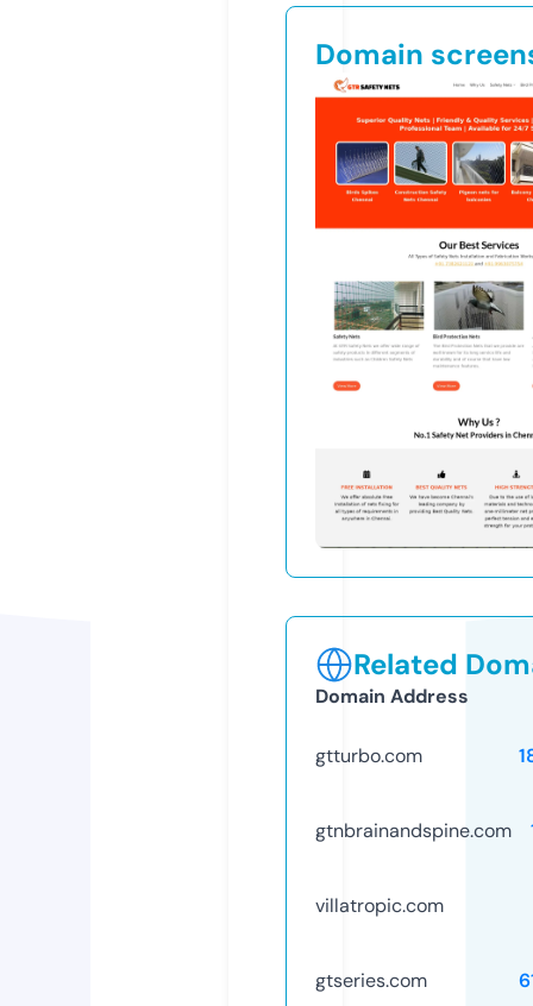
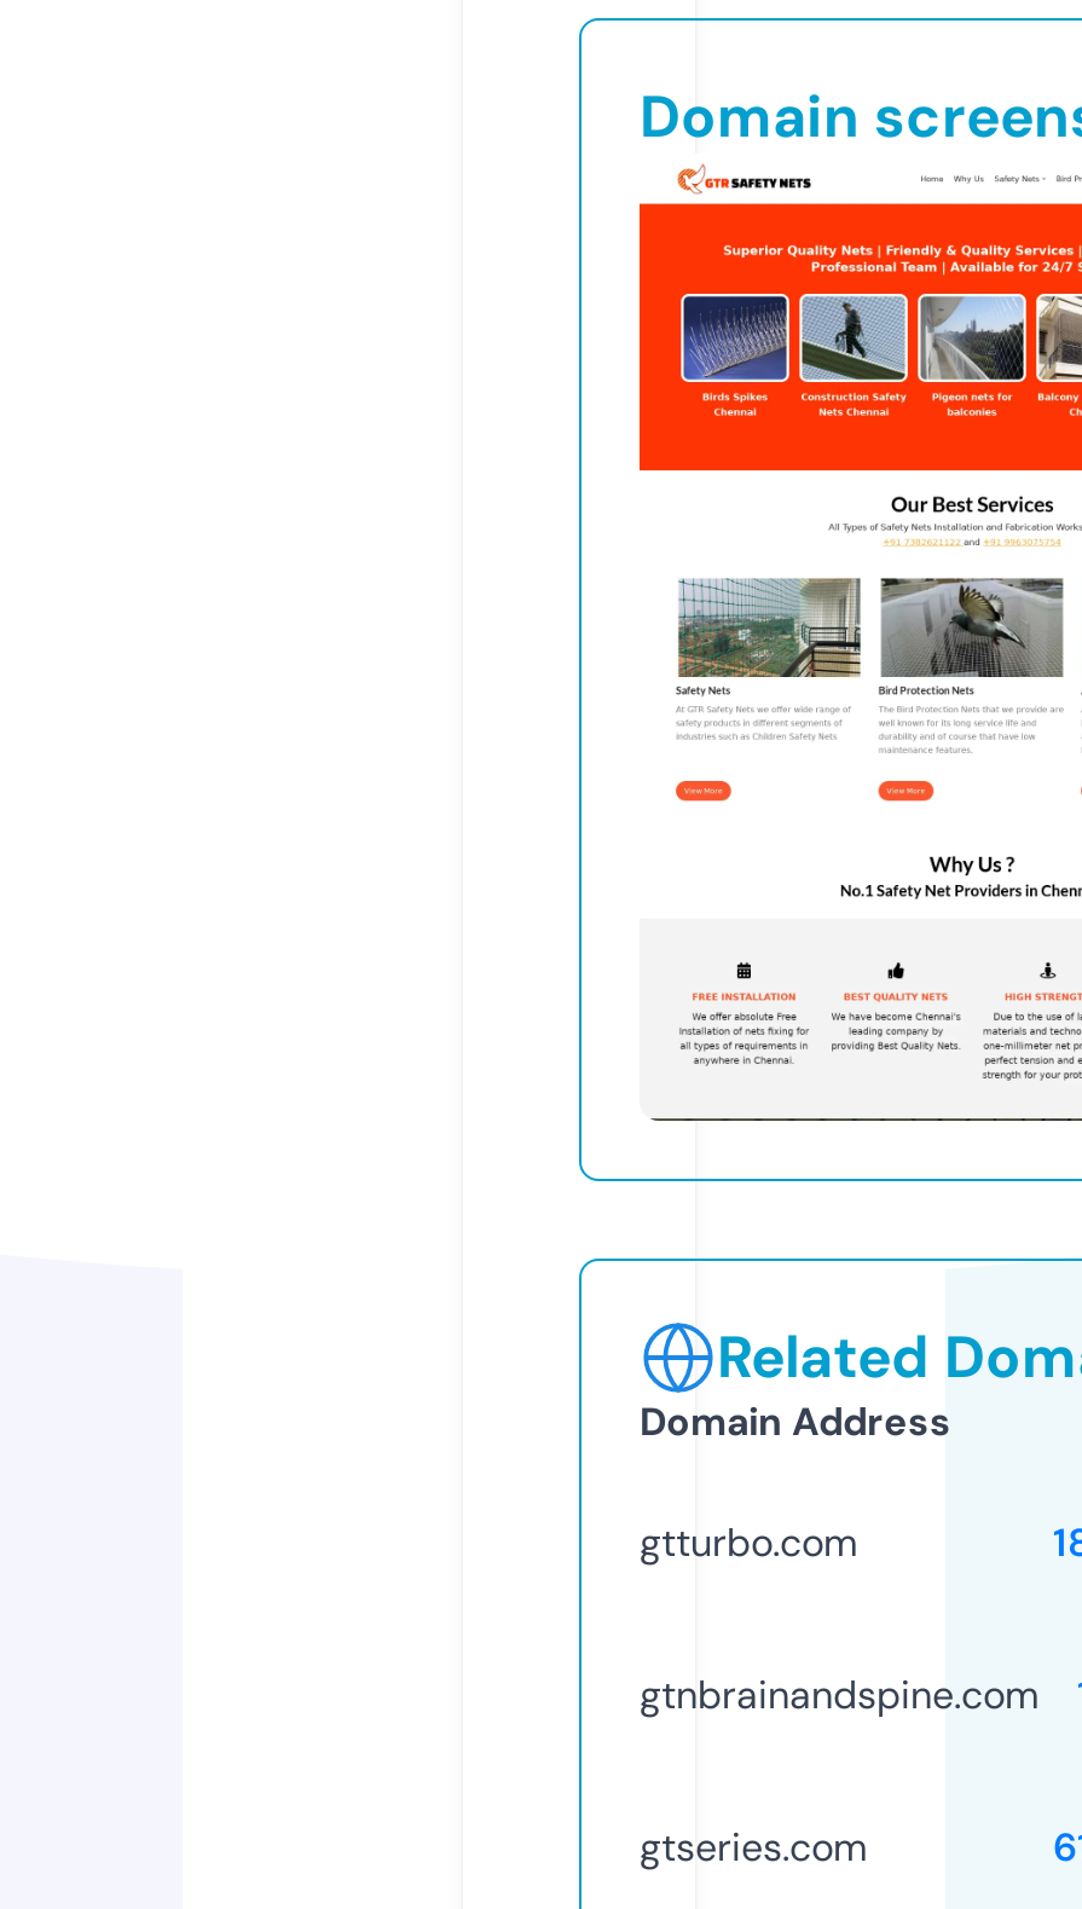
- villatropic.com
